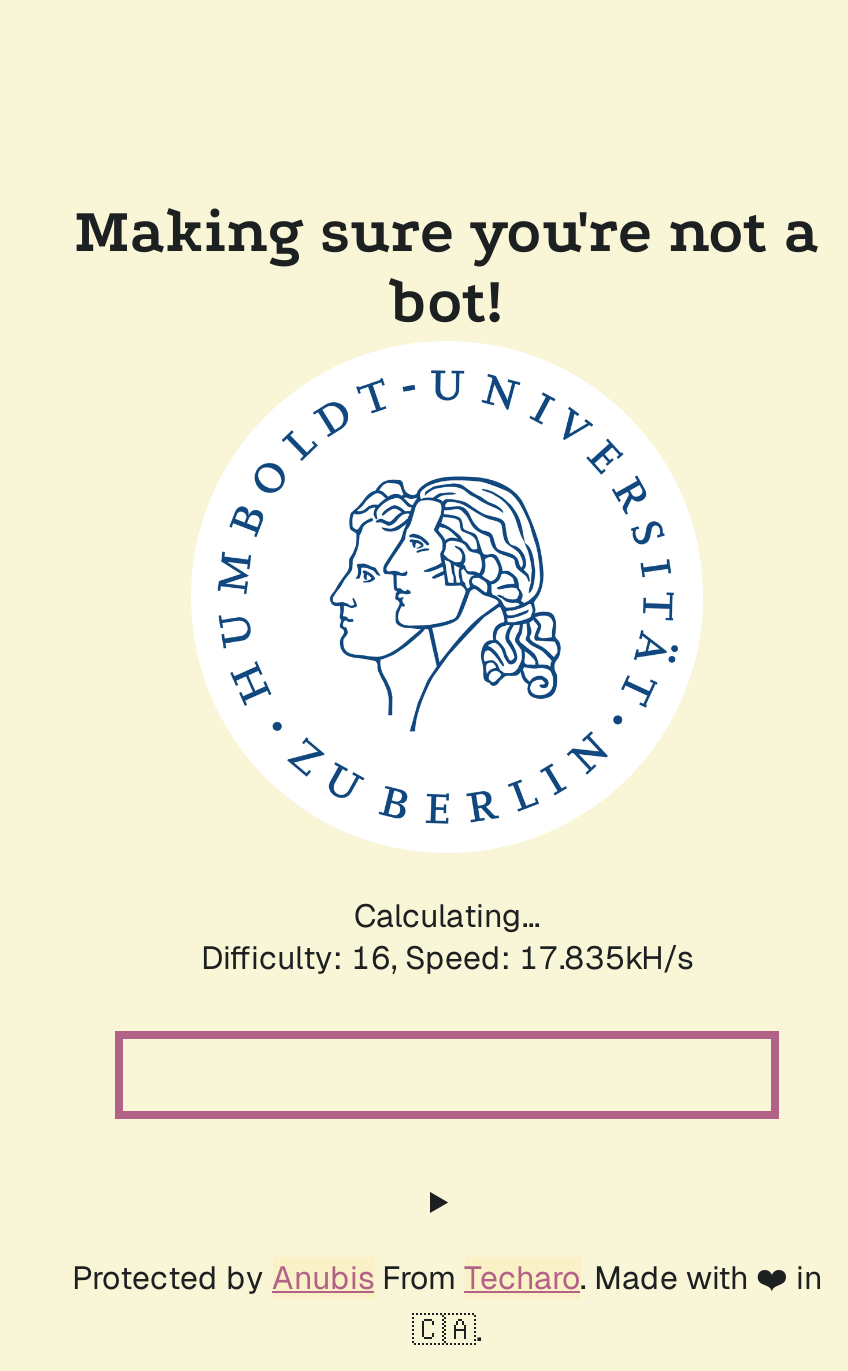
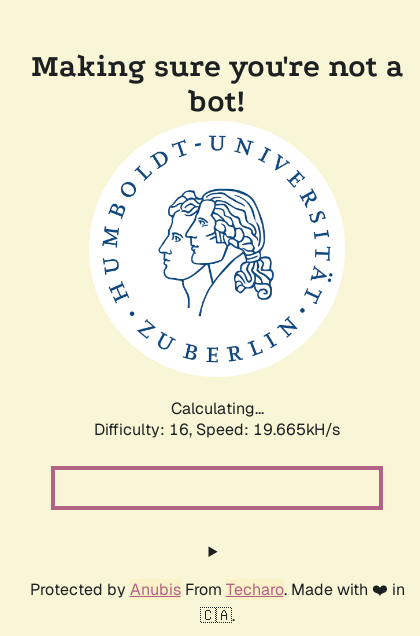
- Difficulty: 16, Speed: 17.835kH/s
+ Difficulty: 16, Speed: 19.665kH/s
